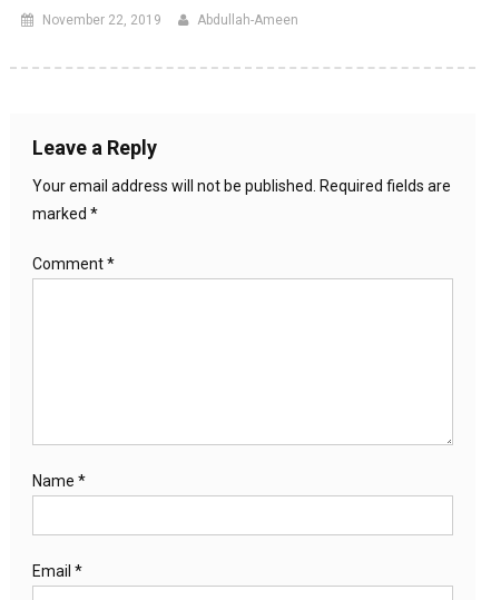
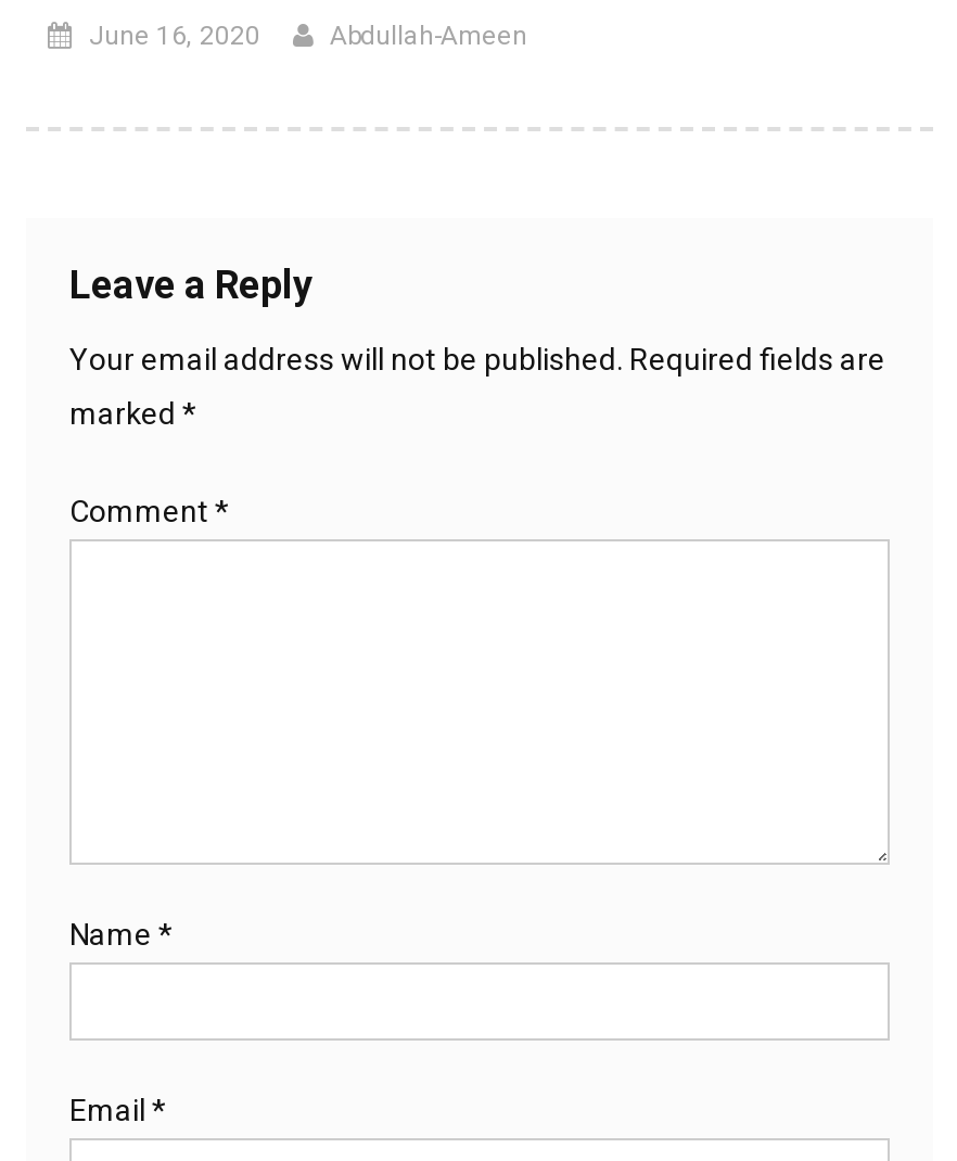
- November 22, 2019
+ June 16, 2020
